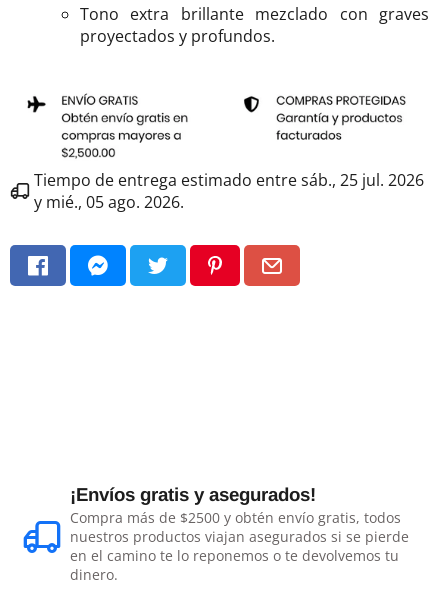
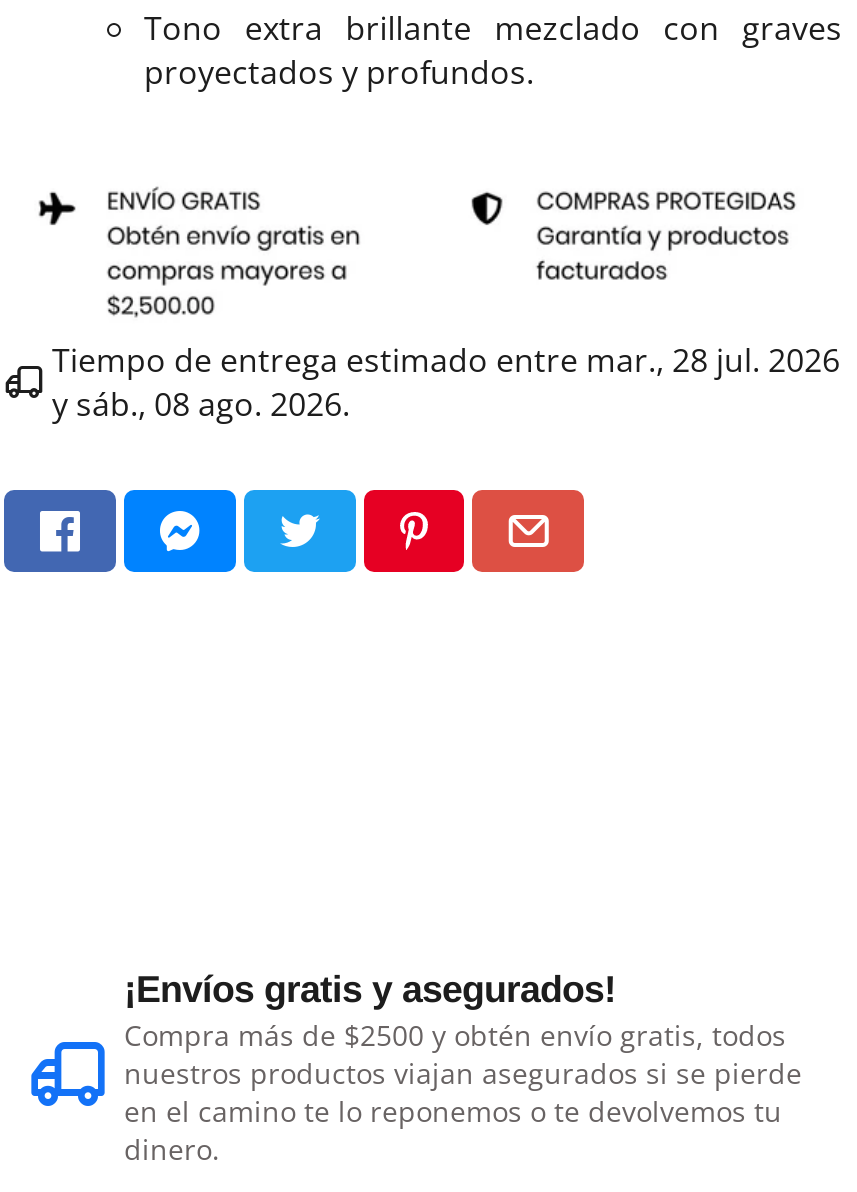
- Tiempo de entrega estimado entre sáb., 25 jul. 2026
+ Tiempo de entrega estimado entre mar., 28 jul. 2026

- y mié., 05 ago. 2026.
+ y sáb., 08 ago. 2026.
